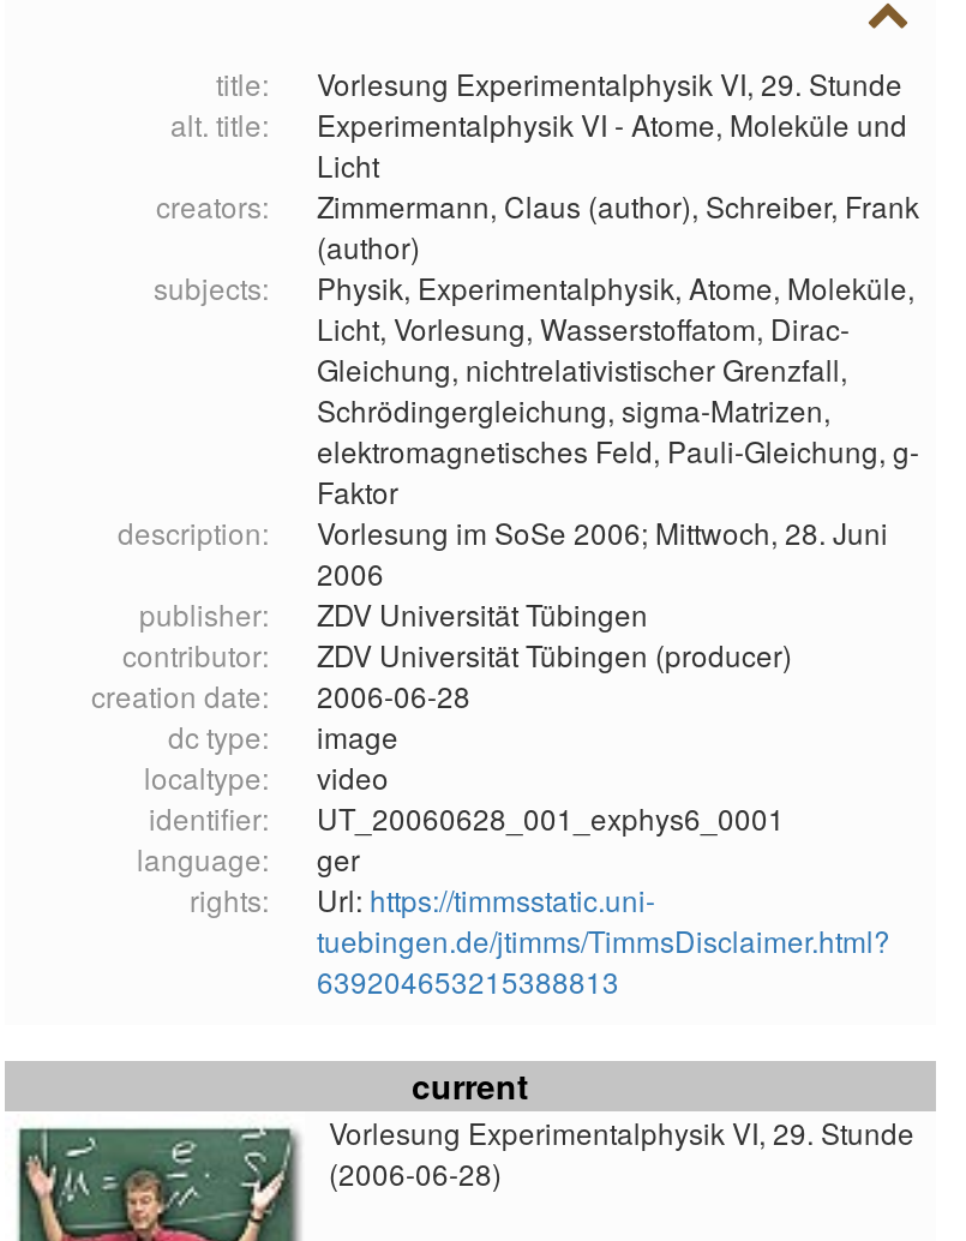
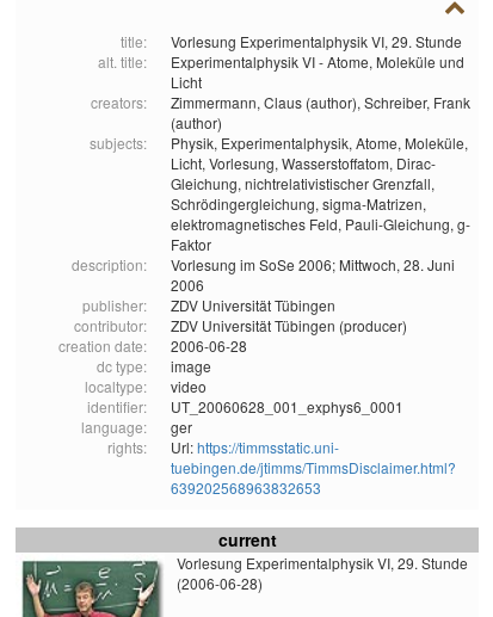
- 639204653215388813
+ 639202568963832653
